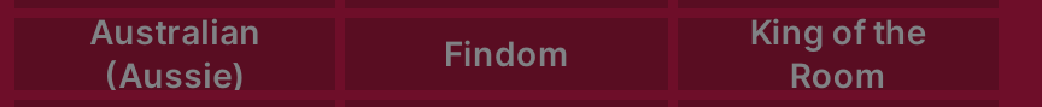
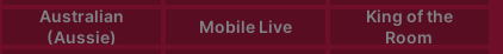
- Findom
+ Mobile Live
